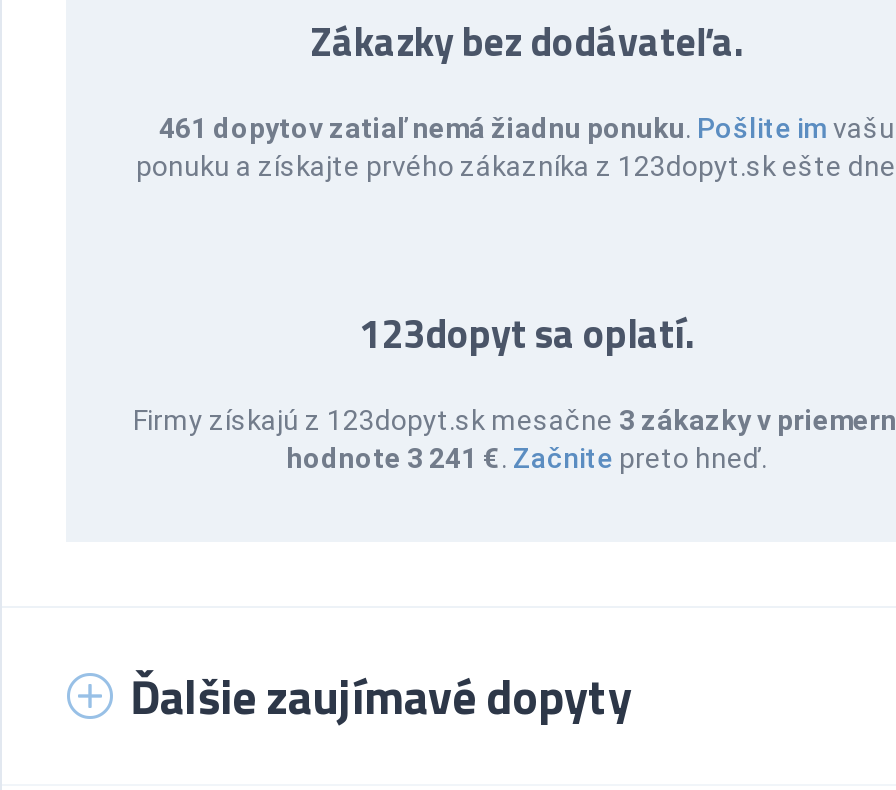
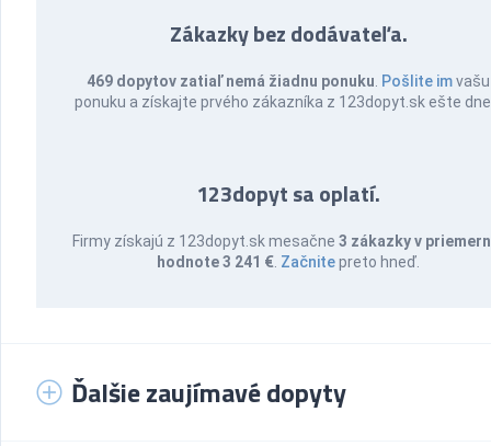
- 461 dopytov zatiaľ nemá žiadnu ponuku. Pošlite im vašu
+ 469 dopytov zatiaľ nemá žiadnu ponuku. Pošlite im vašu
